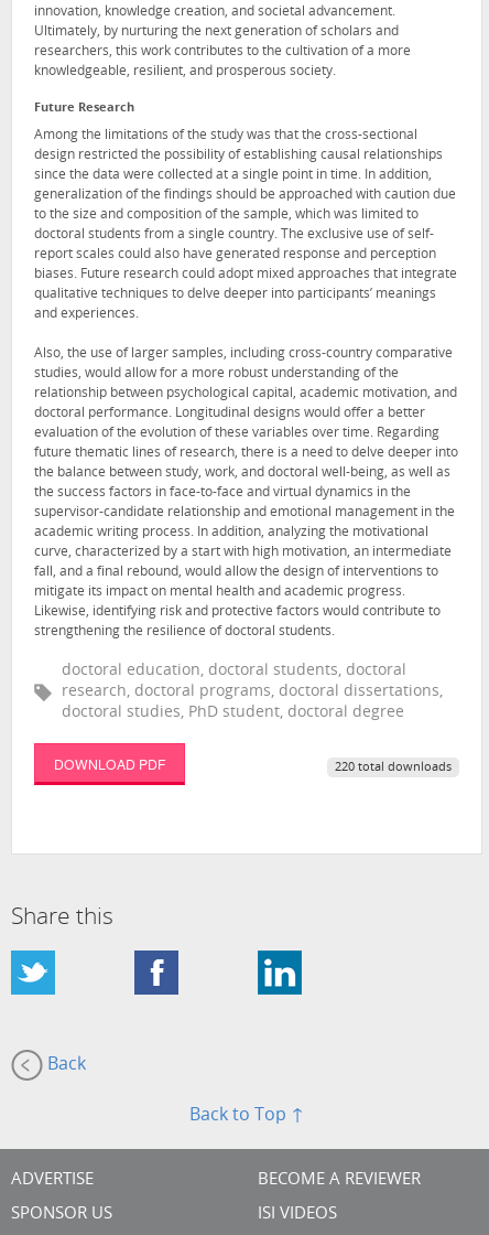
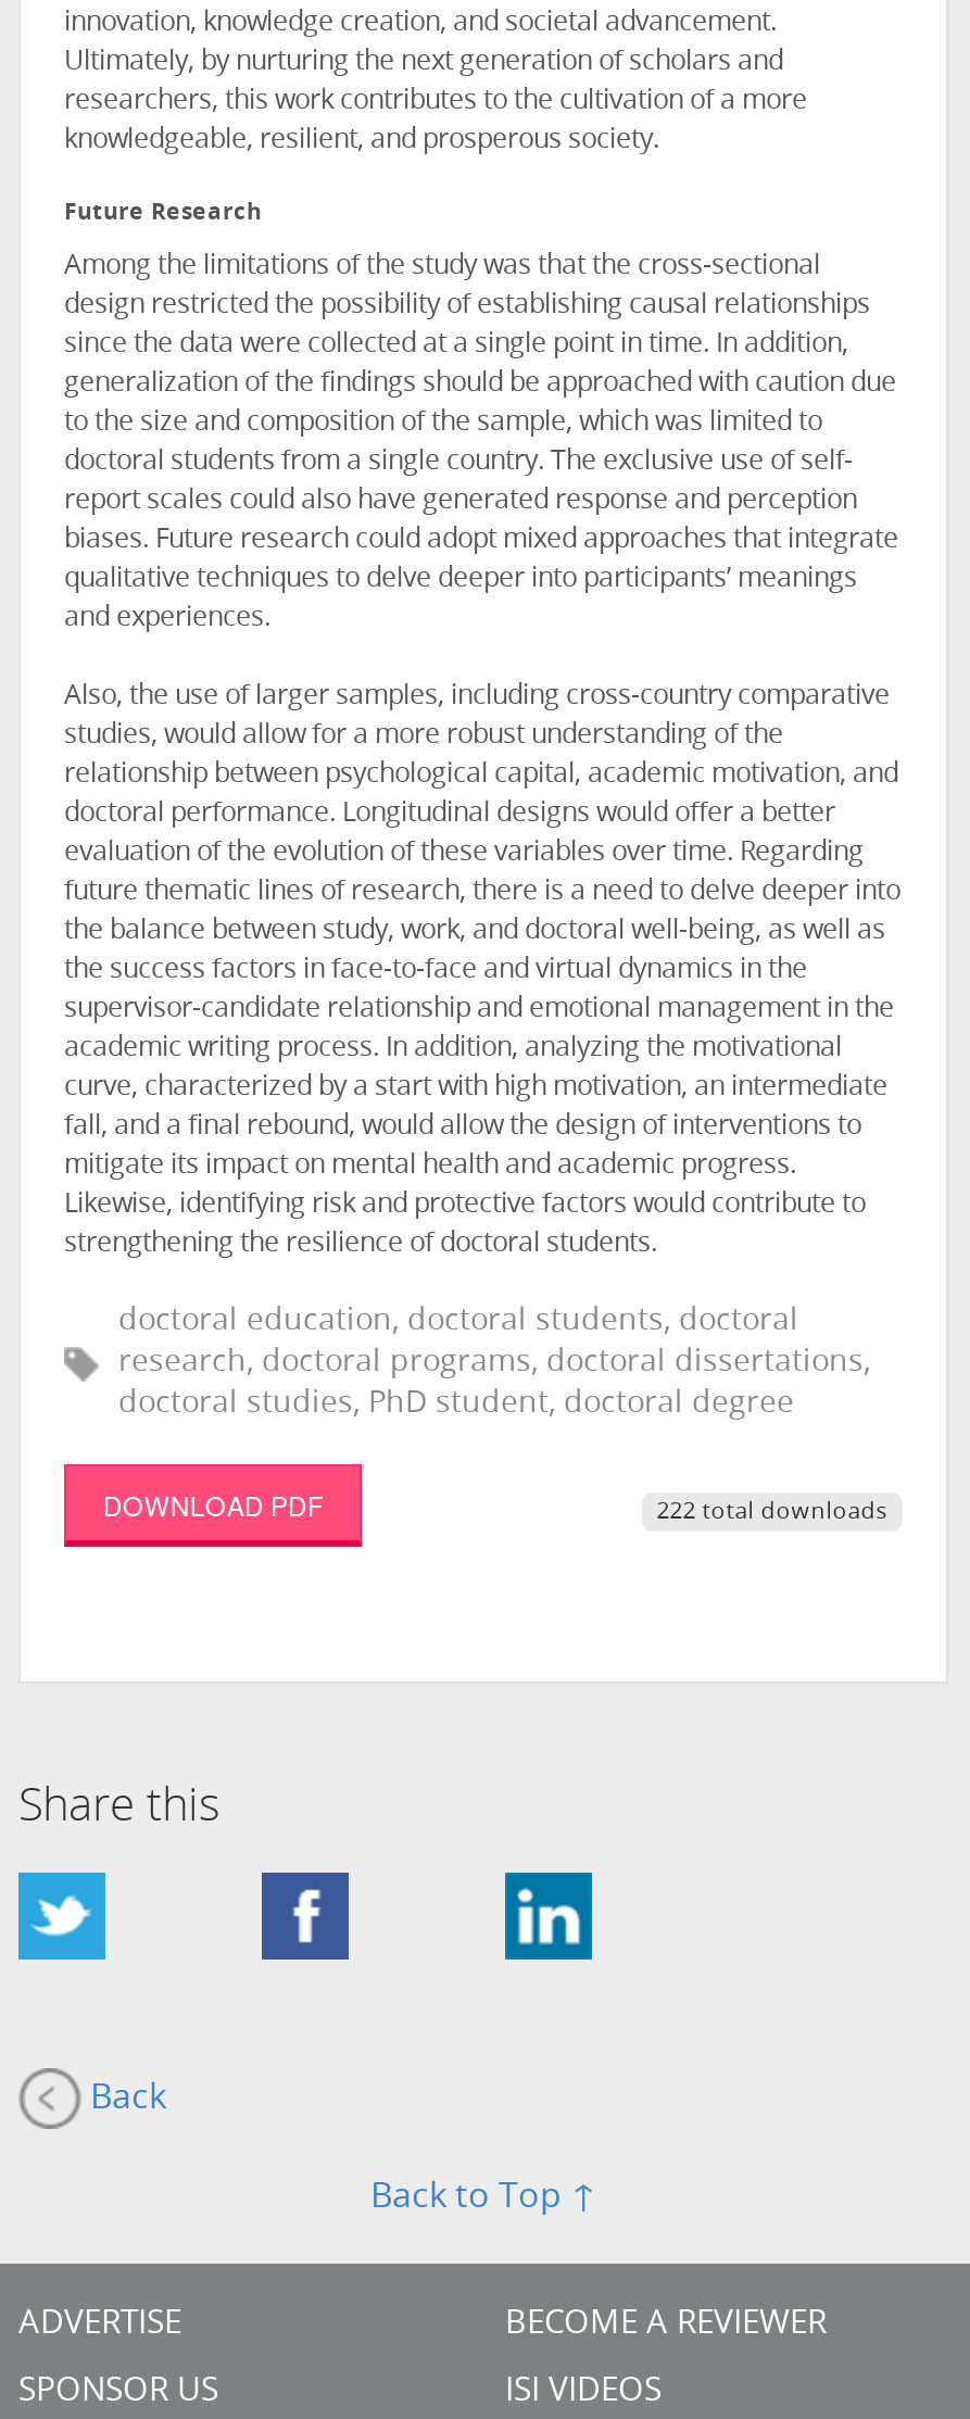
- 220 total downloads
+ 222 total downloads
